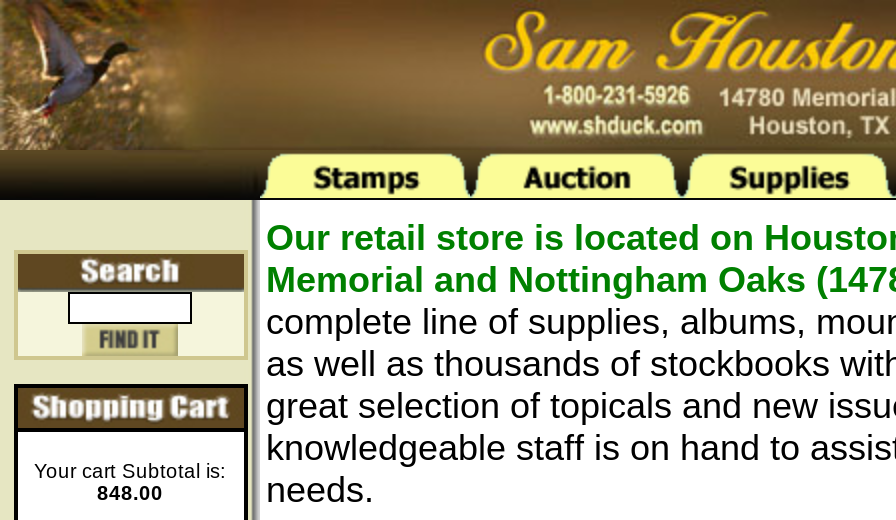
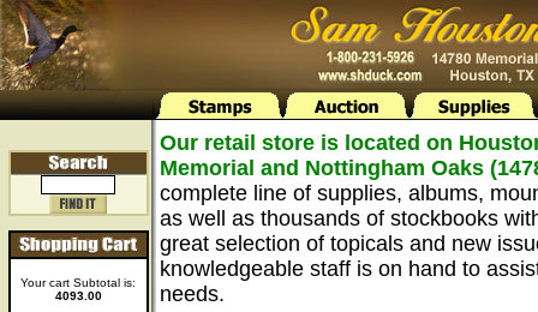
- 848.00
+ 4093.00
